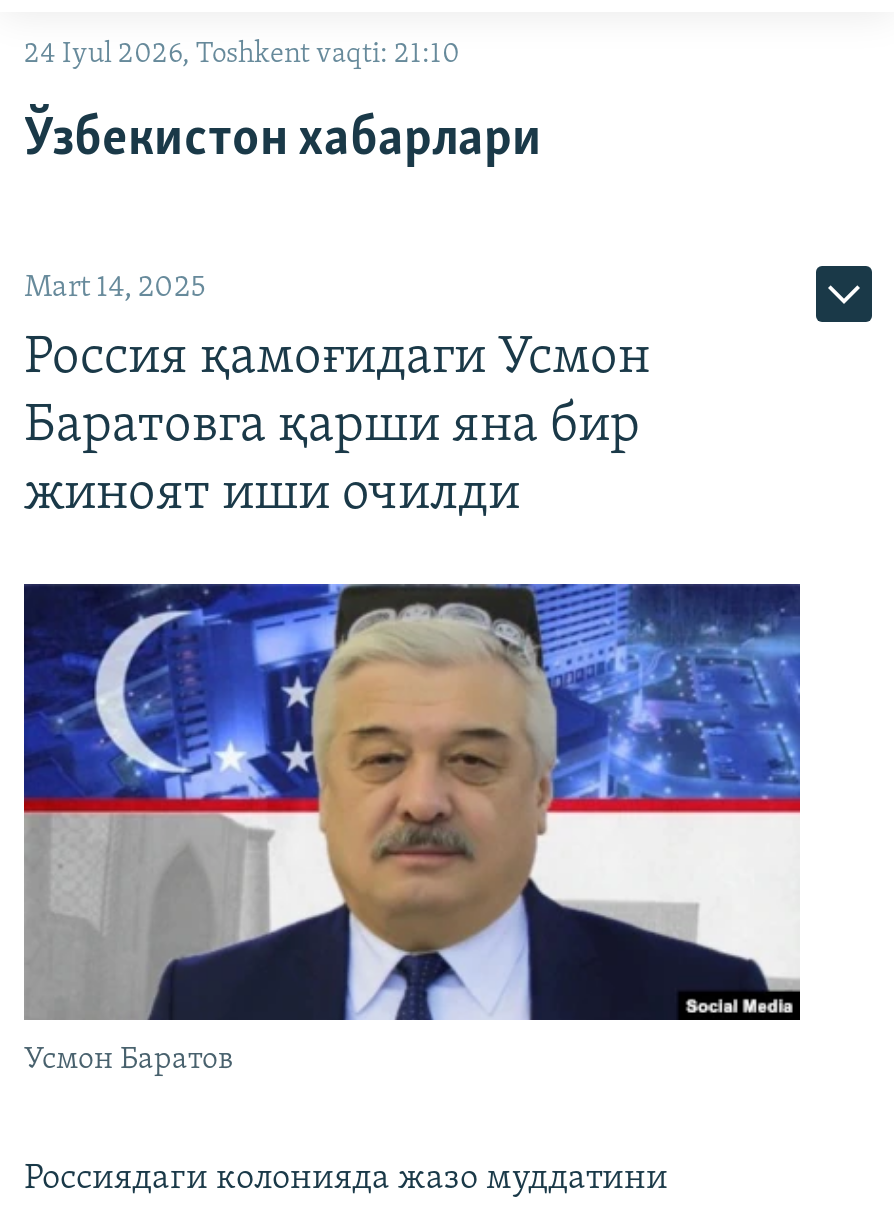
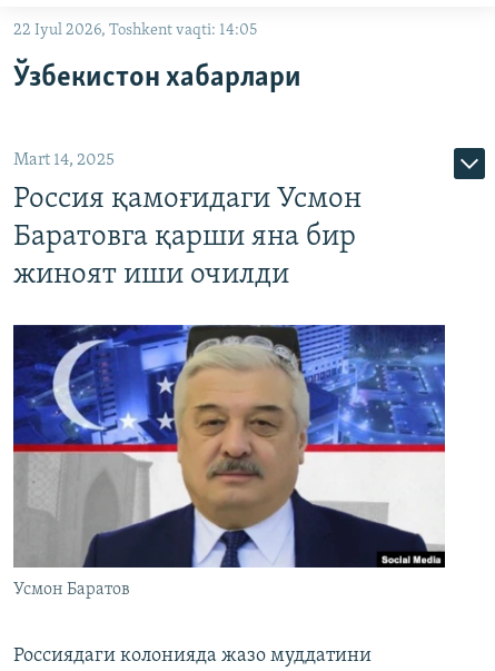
- 24 Iyul 2026, Toshkent vaqti: 21:10
+ 22 Iyul 2026, Toshkent vaqti: 14:05
